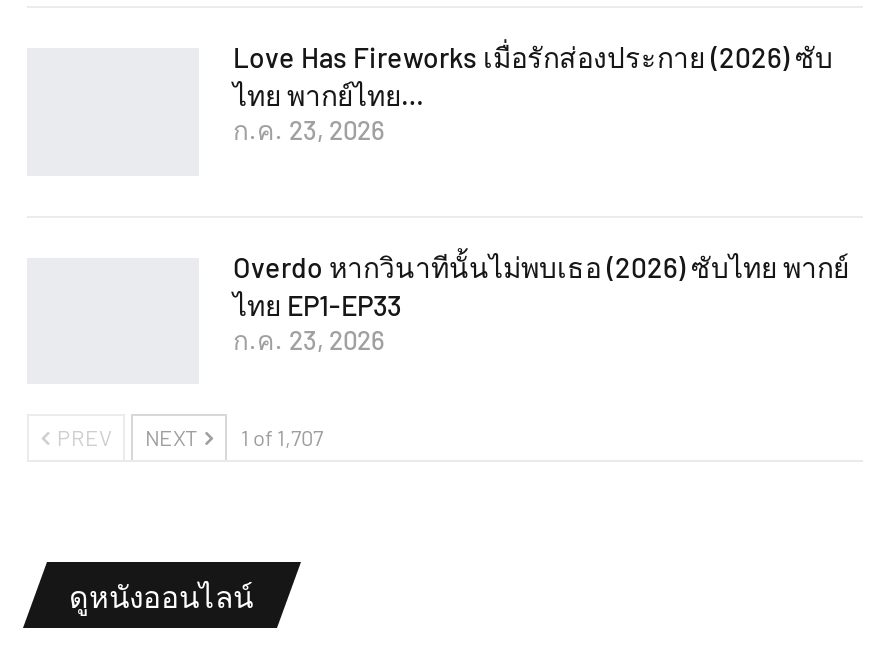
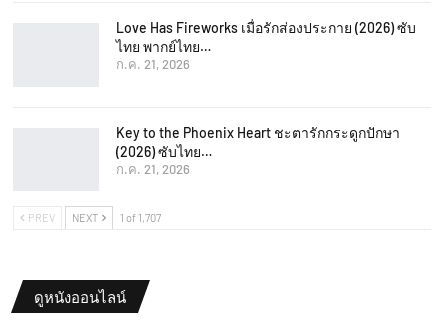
- ก.ค. 23, 2026
+ ก.ค. 21, 2026

- Overdo หากวินาทีนั้นไม่พบเธอ (2026) ซับไทย พากย์
- ไทย EP1-EP33
- ก.ค. 23, 2026
+ Key to the Phoenix Heart ชะตารักกระดูกปักษา
+ (2026) ซับไทย…
+ ก.ค. 21, 2026
